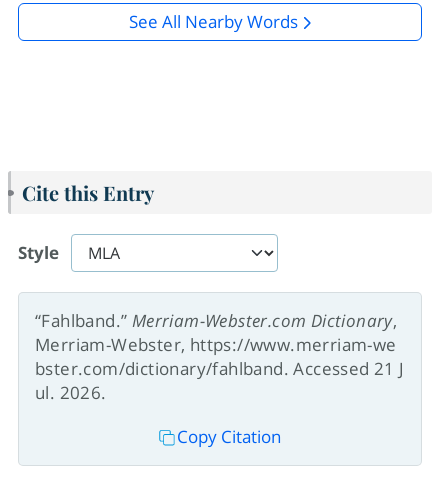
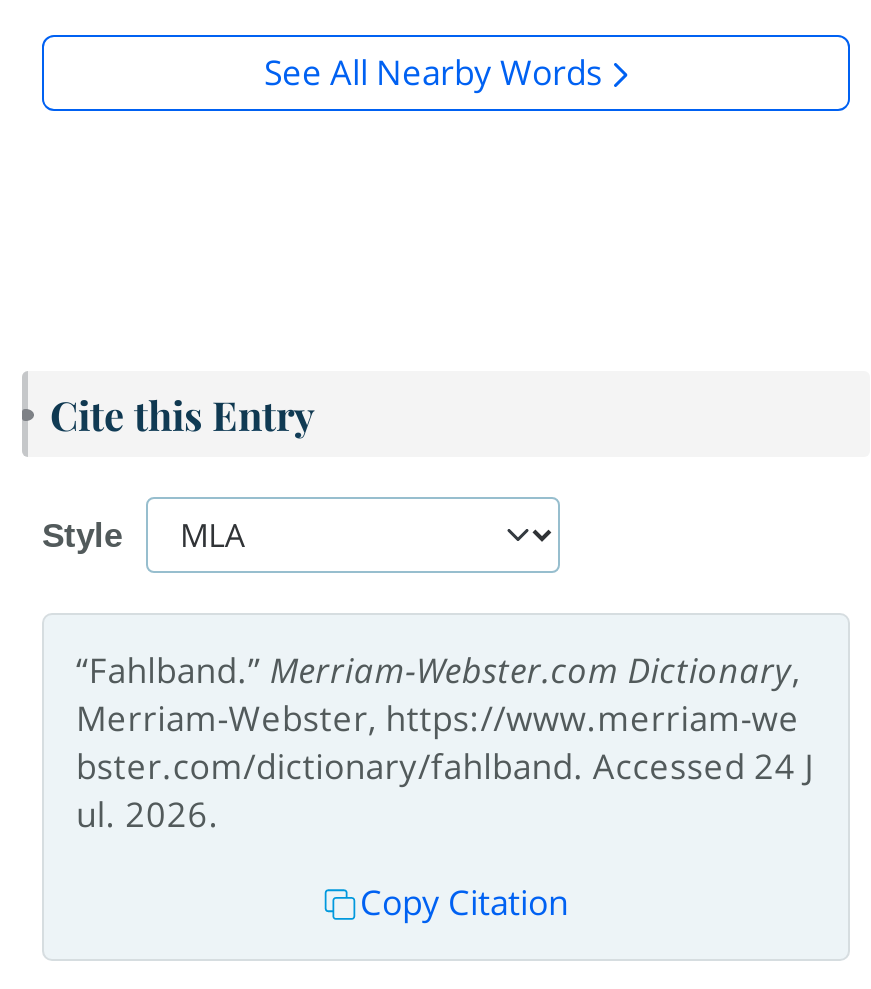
- bster.com/dictionary/fahlband. Accessed 21 J
+ bster.com/dictionary/fahlband. Accessed 24 J
